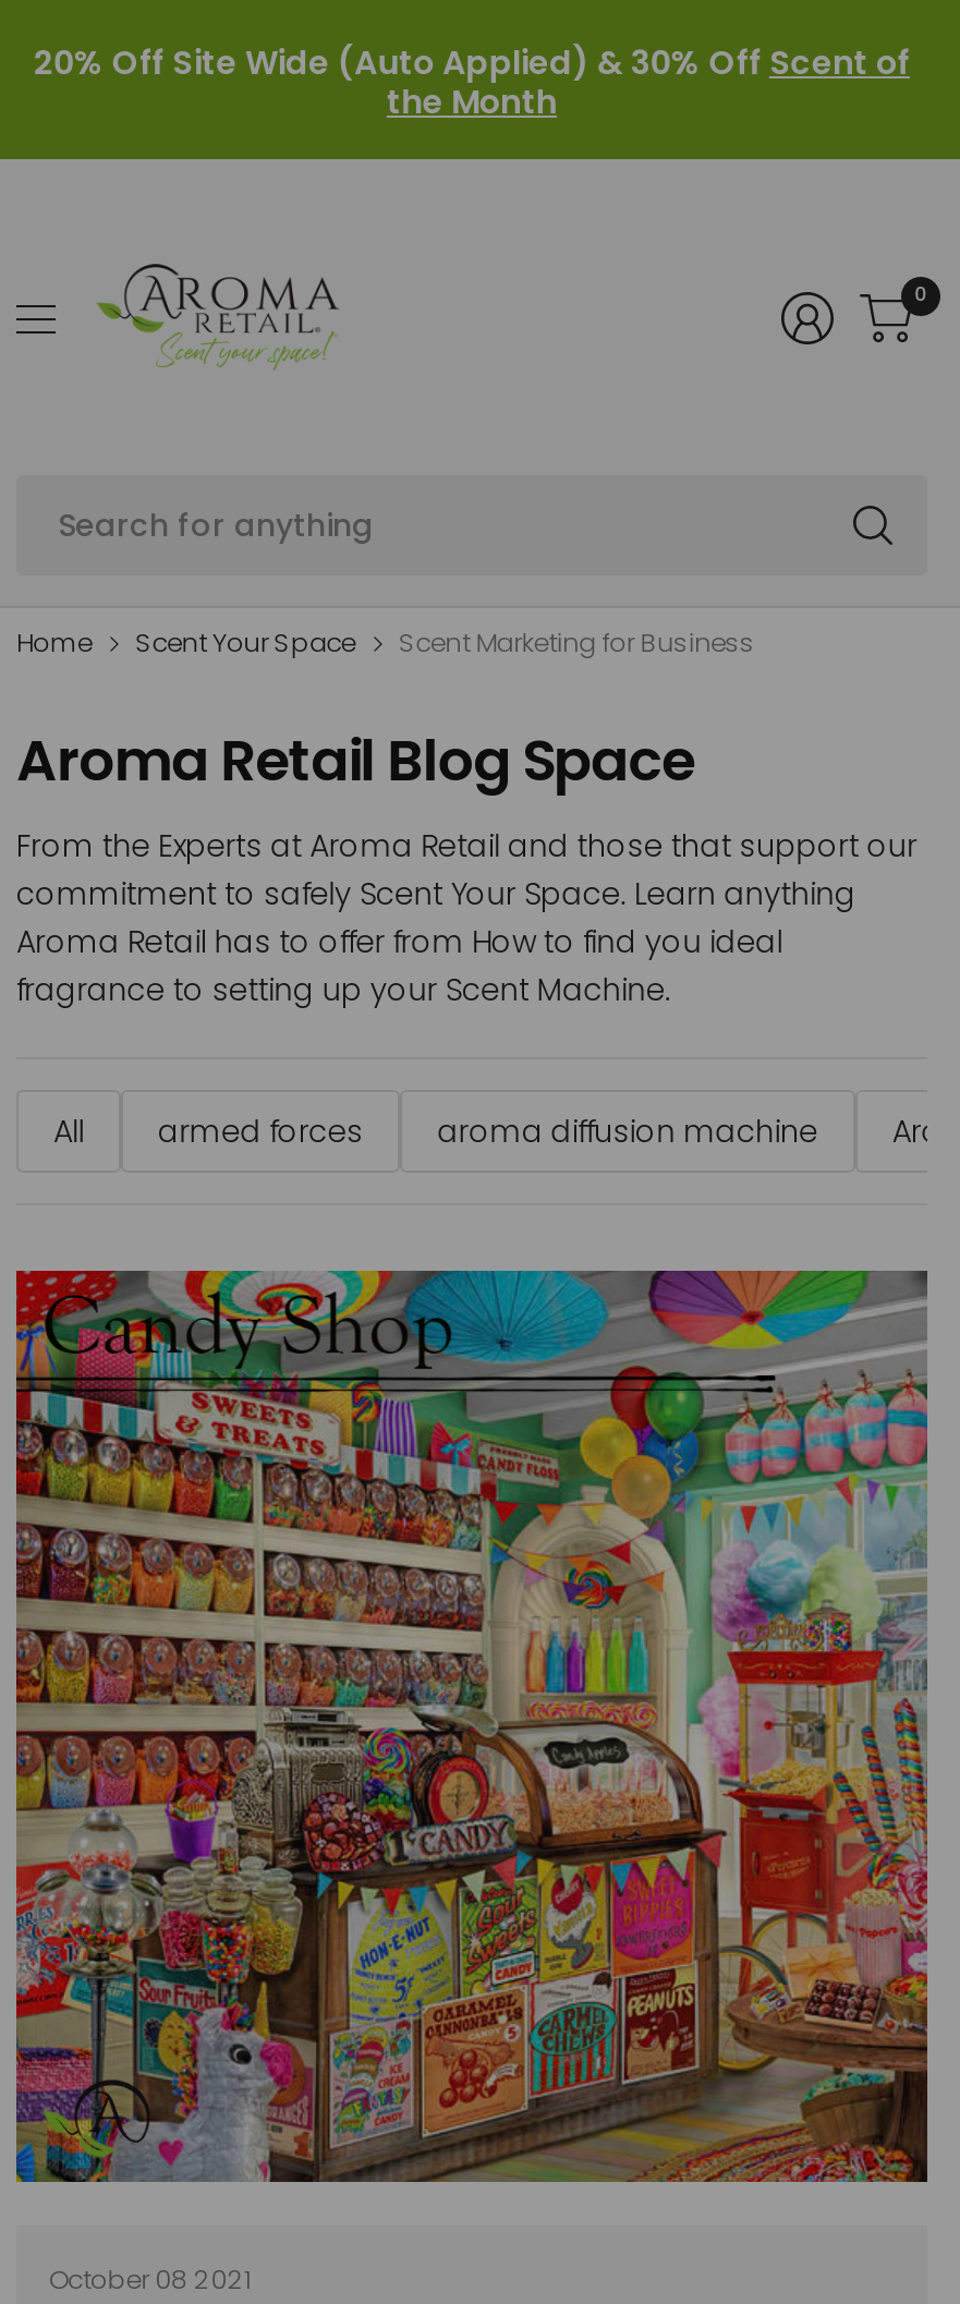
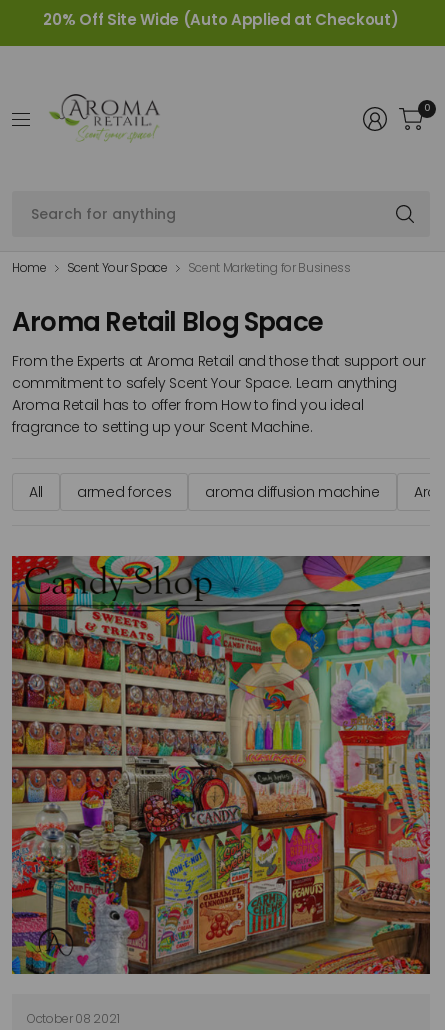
- 20% Off Site Wide (Auto Applied) & 30% Off Scent of
- the Month
+ 20% Off Site Wide (Auto Applied at Checkout)
